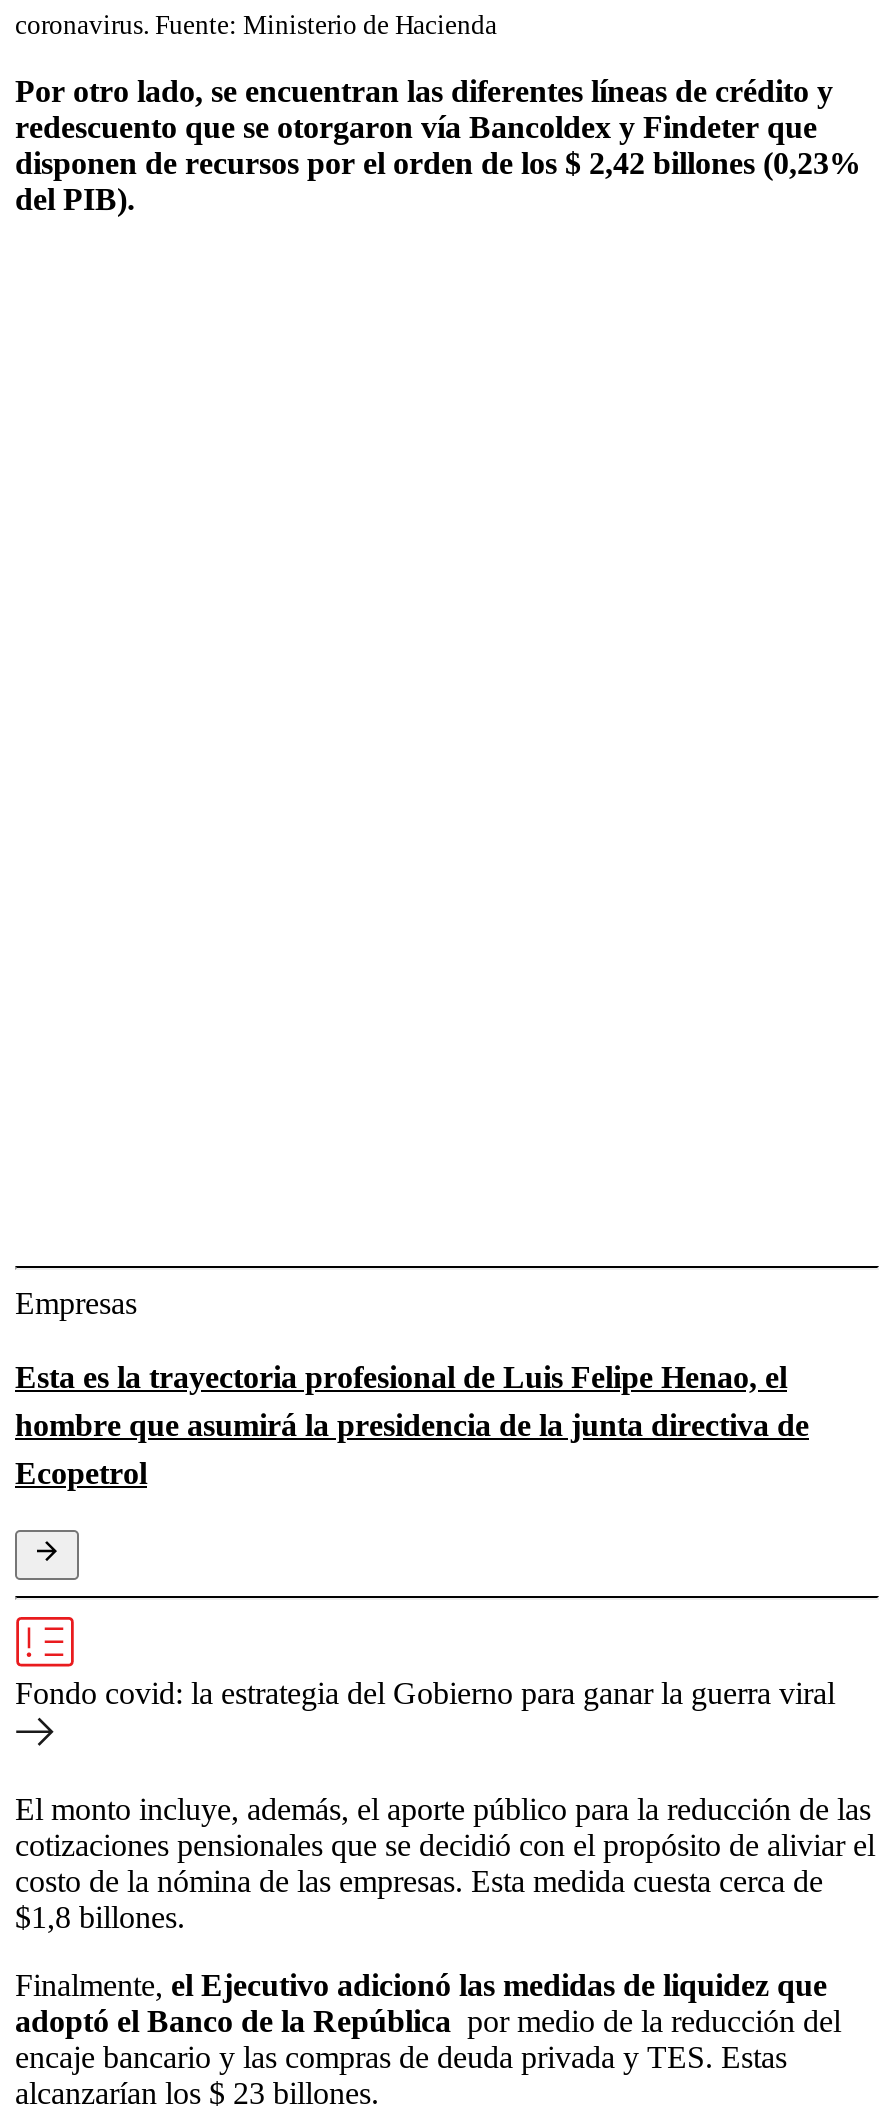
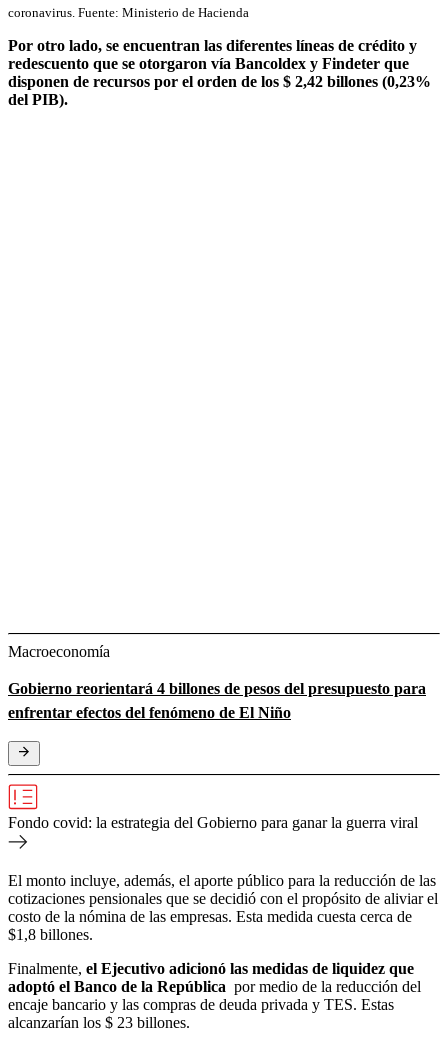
- Empresas
+ Macroeconomía

- Esta es la trayectoria profesional de Luis Felipe Henao, el
- hombre que asumirá la presidencia de la junta directiva de
- Ecopetrol
+ Gobierno reorientará 4 billones de pesos del presupuesto para
+ enfrentar efectos del fenómeno de El Niño
